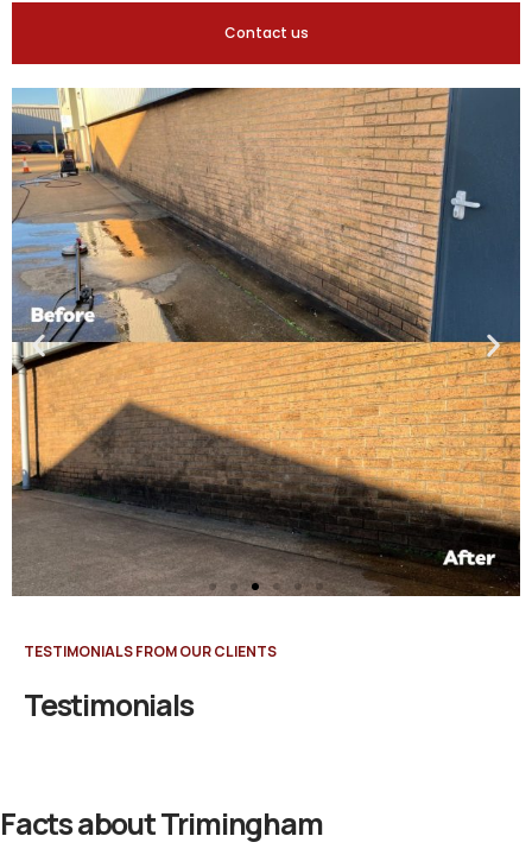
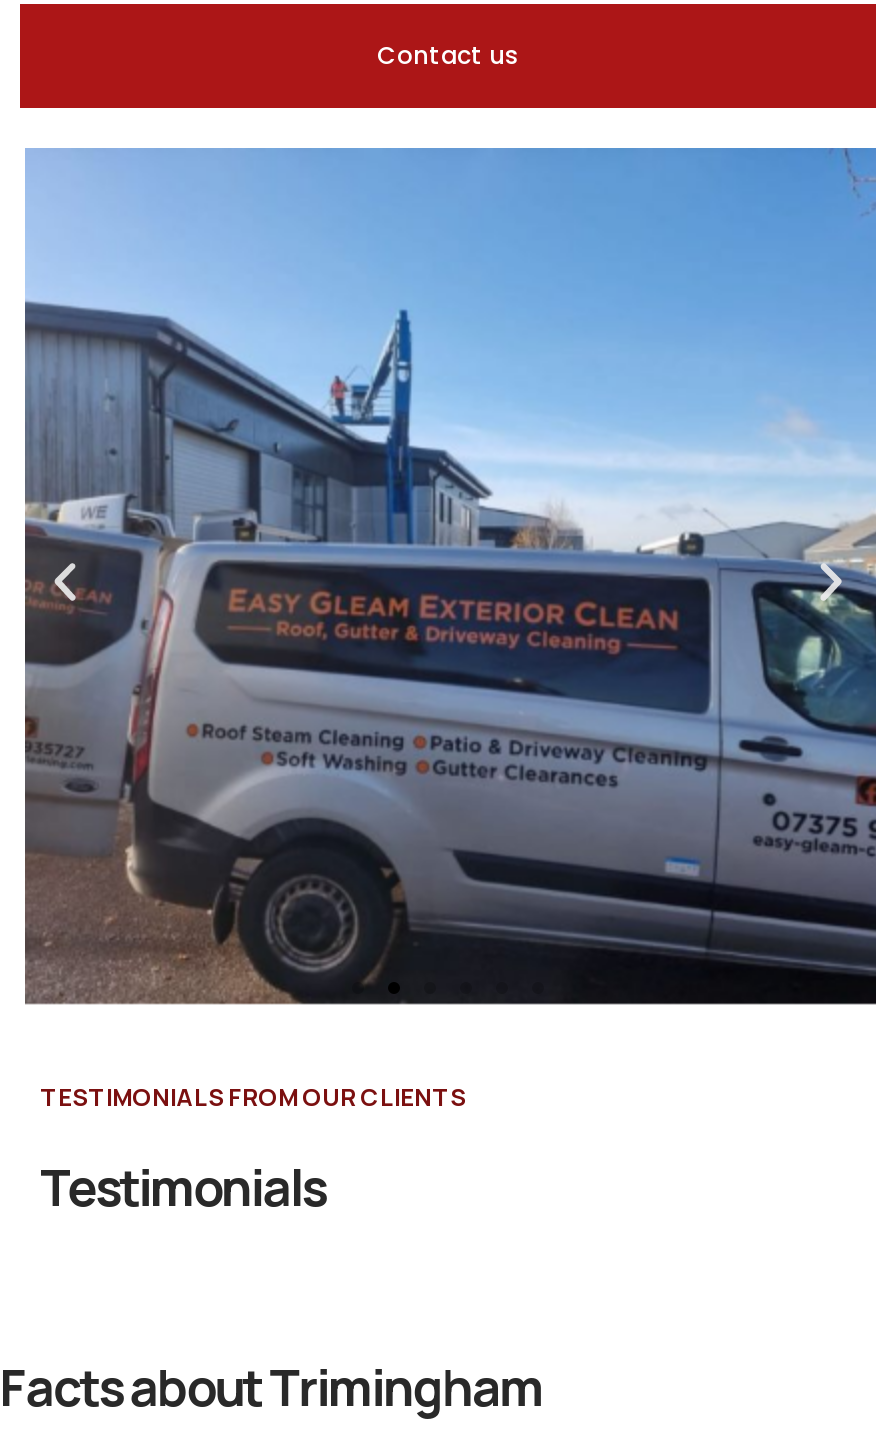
- [image]
+ [image]
